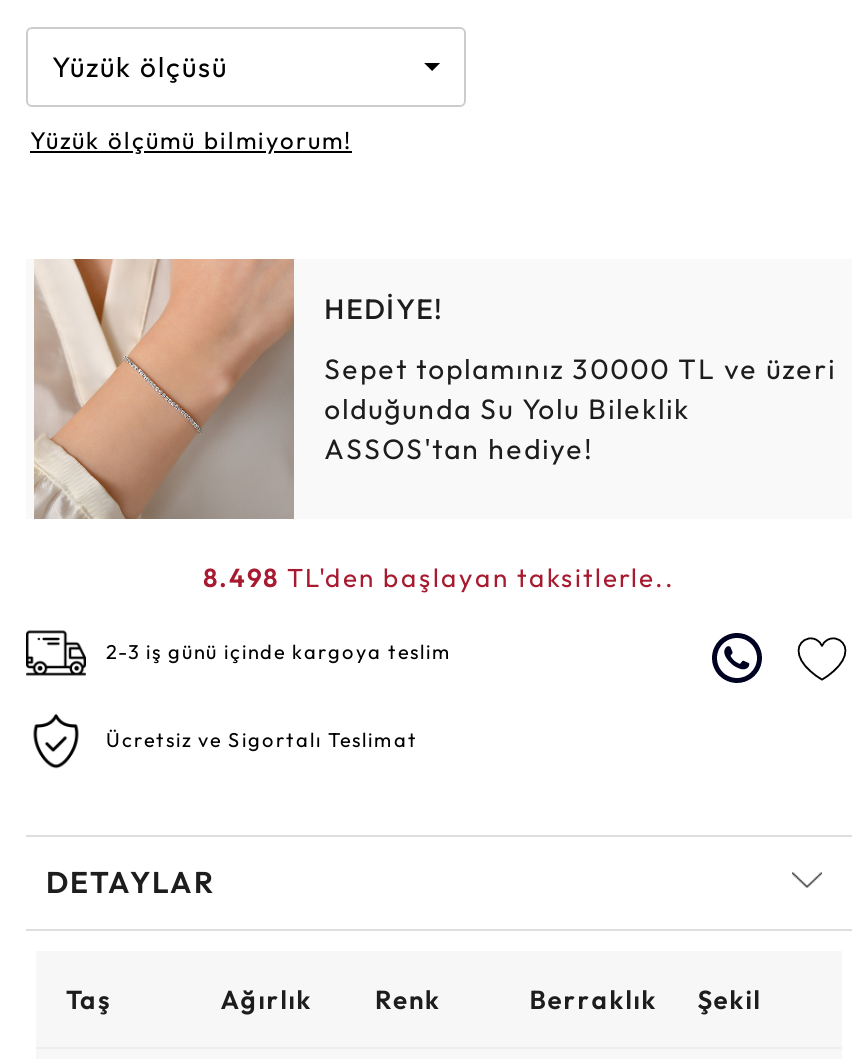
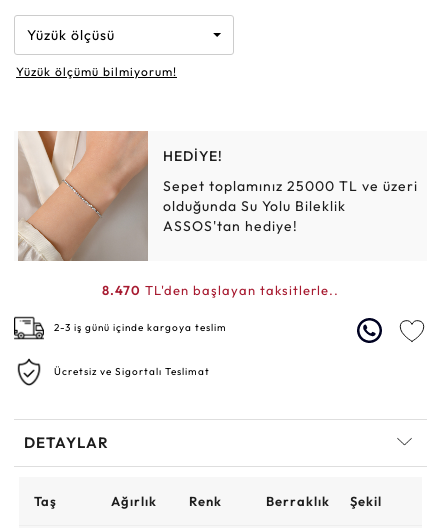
- Sepet toplamınız 30000 TL ve üzeri
+ Sepet toplamınız 25000 TL ve üzeri

- 8.498 TL'den başlayan taksitlerle..
+ 8.470 TL'den başlayan taksitlerle..
